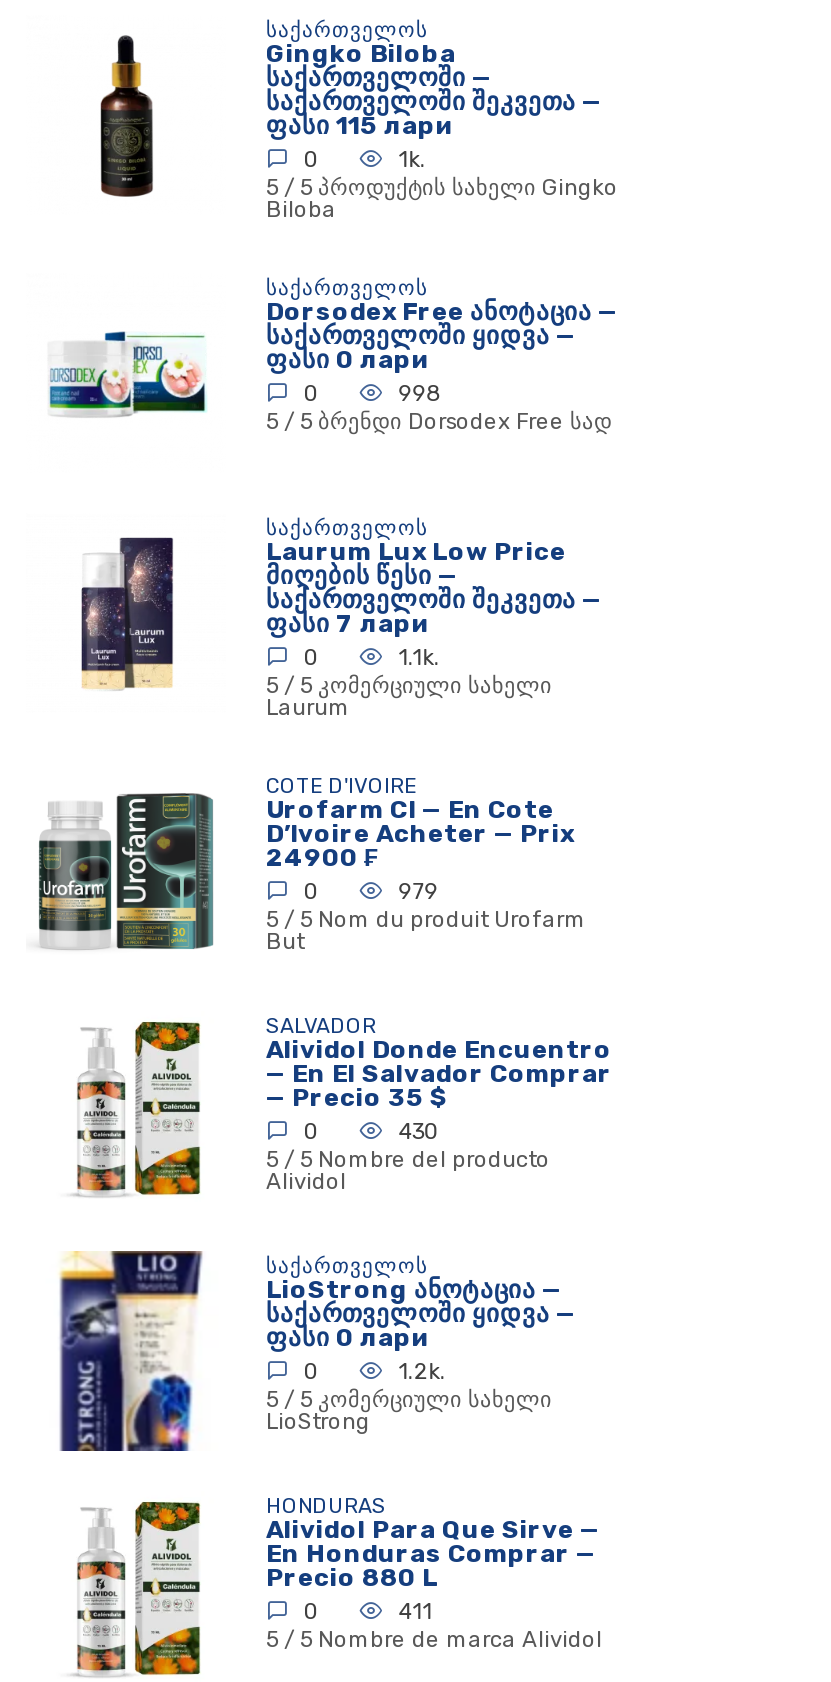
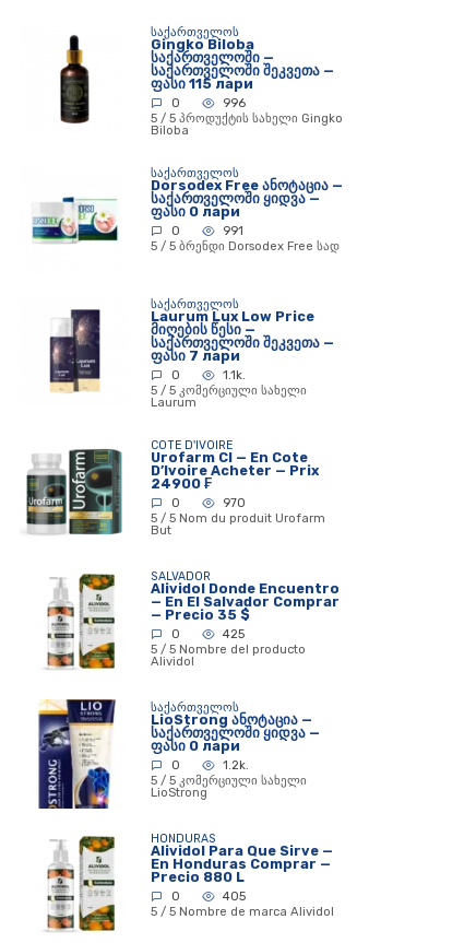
- 1k.
+ 996

- 998
+ 991

- 979
+ 970

- 430
+ 425

- 411
+ 405
